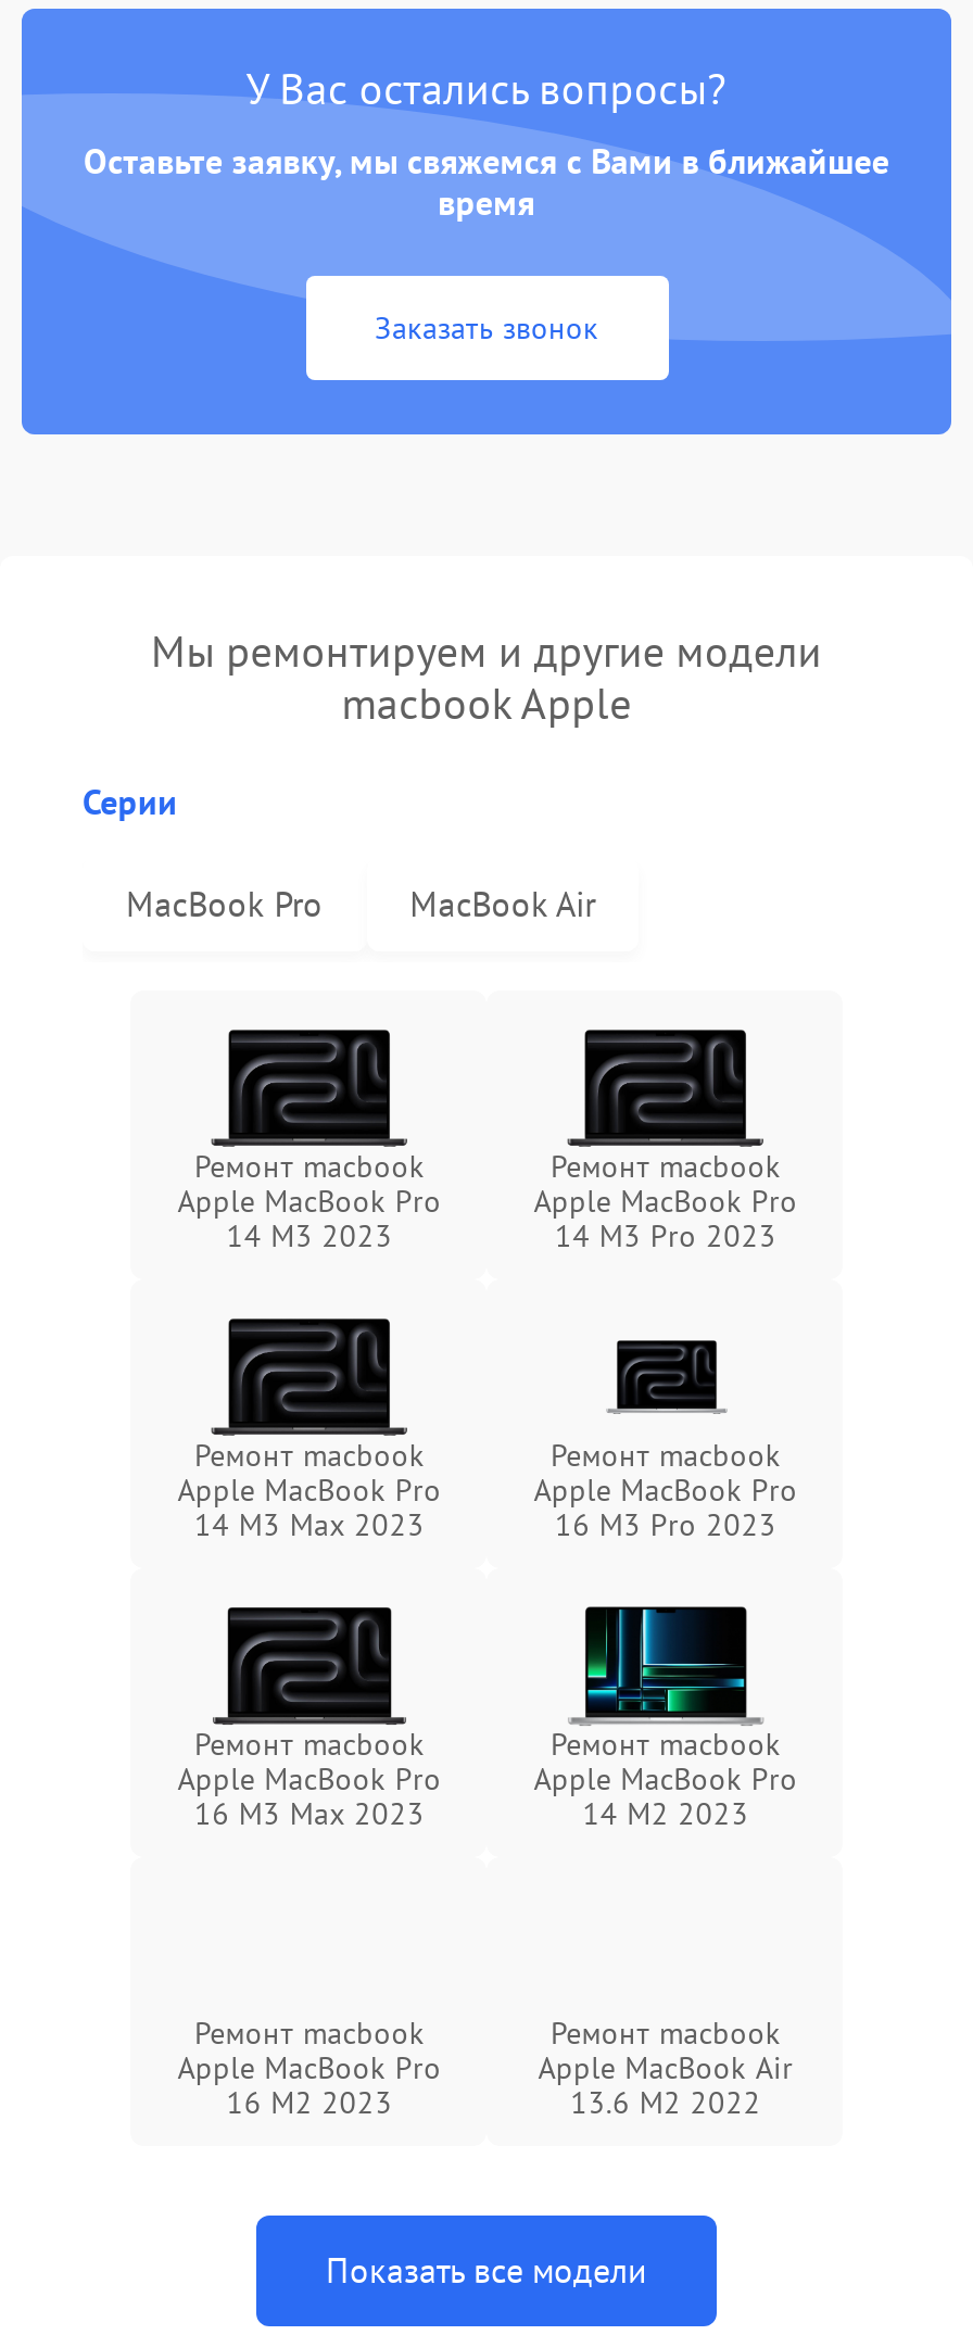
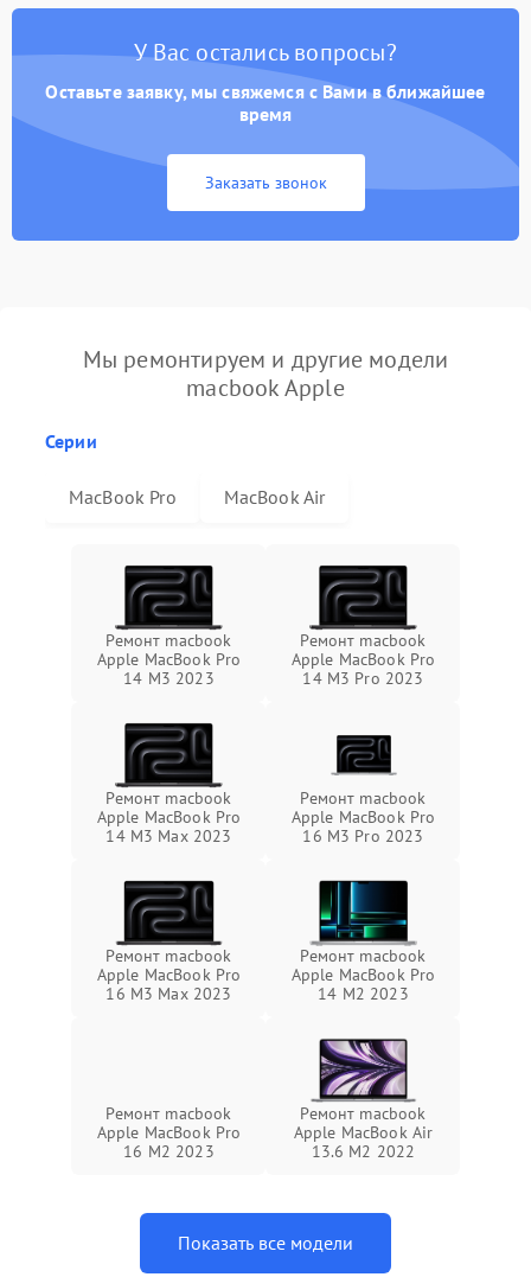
+ [image]
